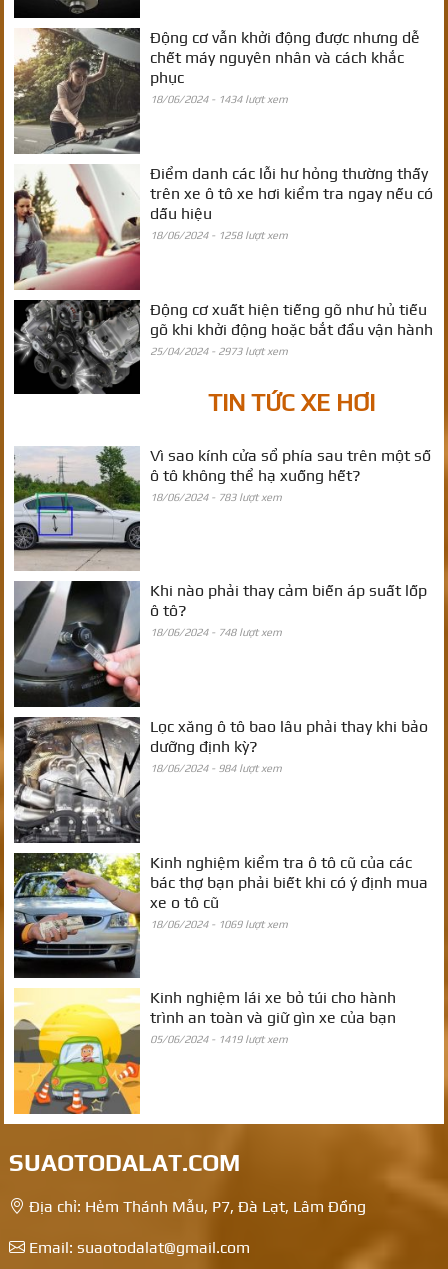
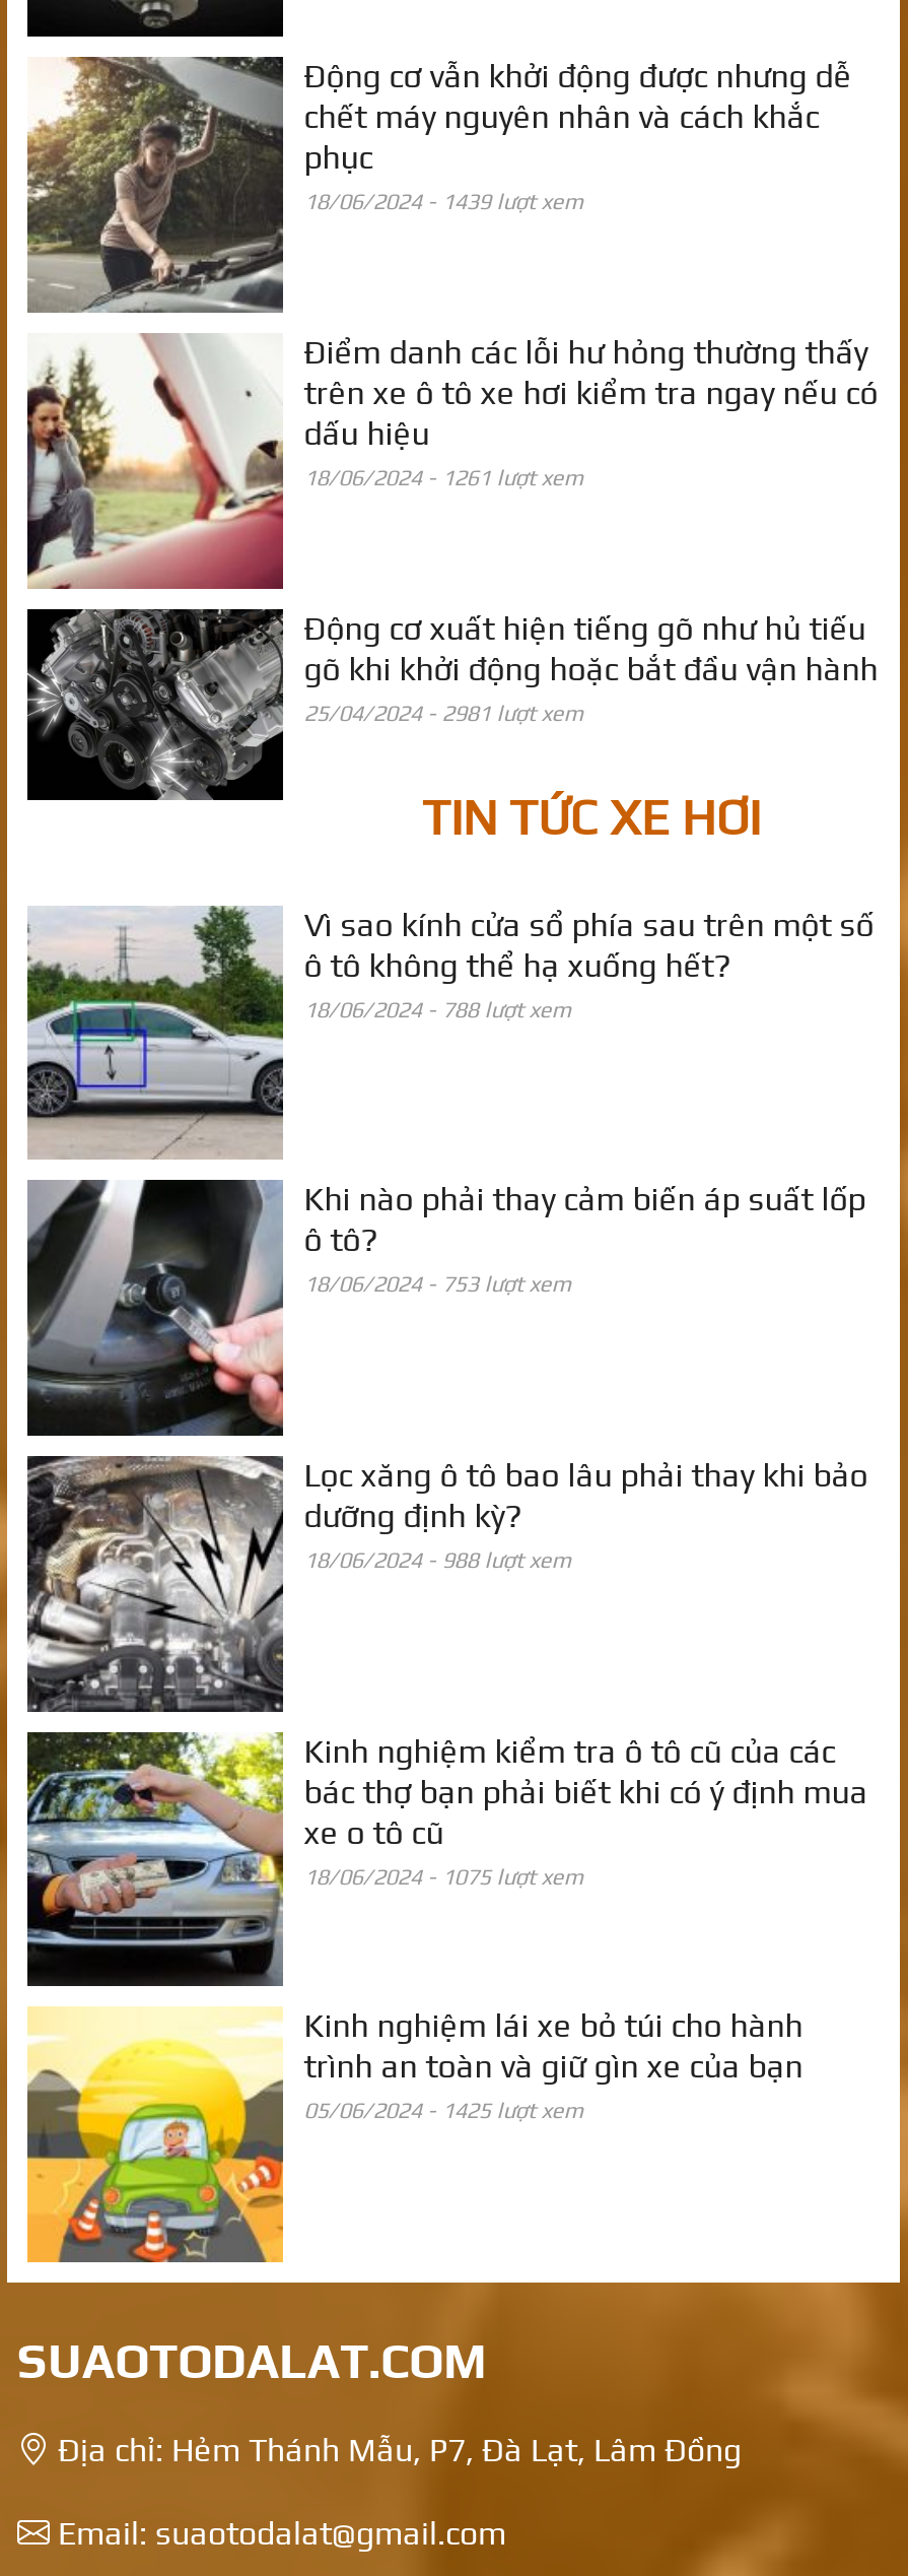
- 18/06/2024 - 1434 lượt xem
+ 18/06/2024 - 1439 lượt xem

- 18/06/2024 - 1258 lượt xem
+ 18/06/2024 - 1261 lượt xem

- 25/04/2024 - 2973 lượt xem
+ 25/04/2024 - 2981 lượt xem

- 18/06/2024 - 783 lượt xem
+ 18/06/2024 - 788 lượt xem

- 18/06/2024 - 748 lượt xem
+ 18/06/2024 - 753 lượt xem

- 18/06/2024 - 984 lượt xem
+ 18/06/2024 - 988 lượt xem

- 18/06/2024 - 1069 lượt xem
+ 18/06/2024 - 1075 lượt xem

- 05/06/2024 - 1419 lượt xem
+ 05/06/2024 - 1425 lượt xem
